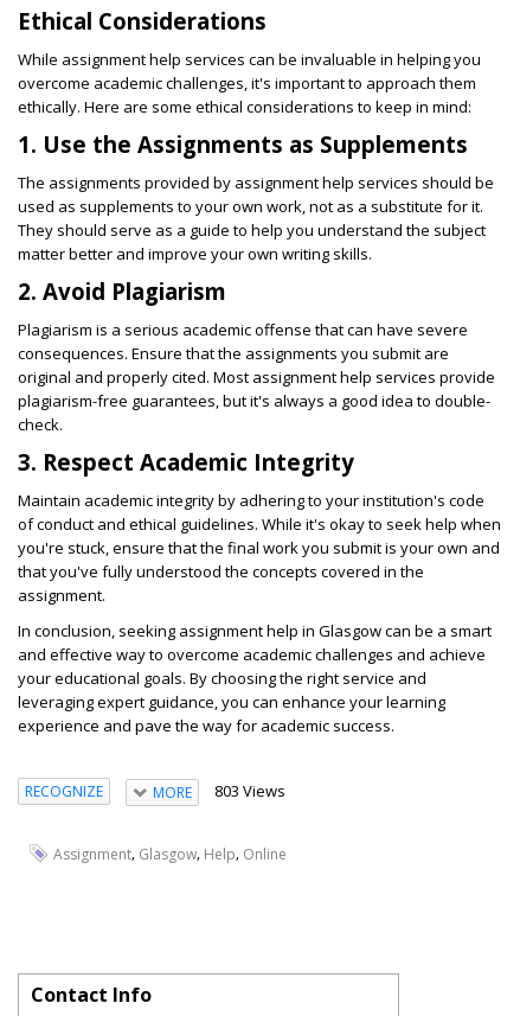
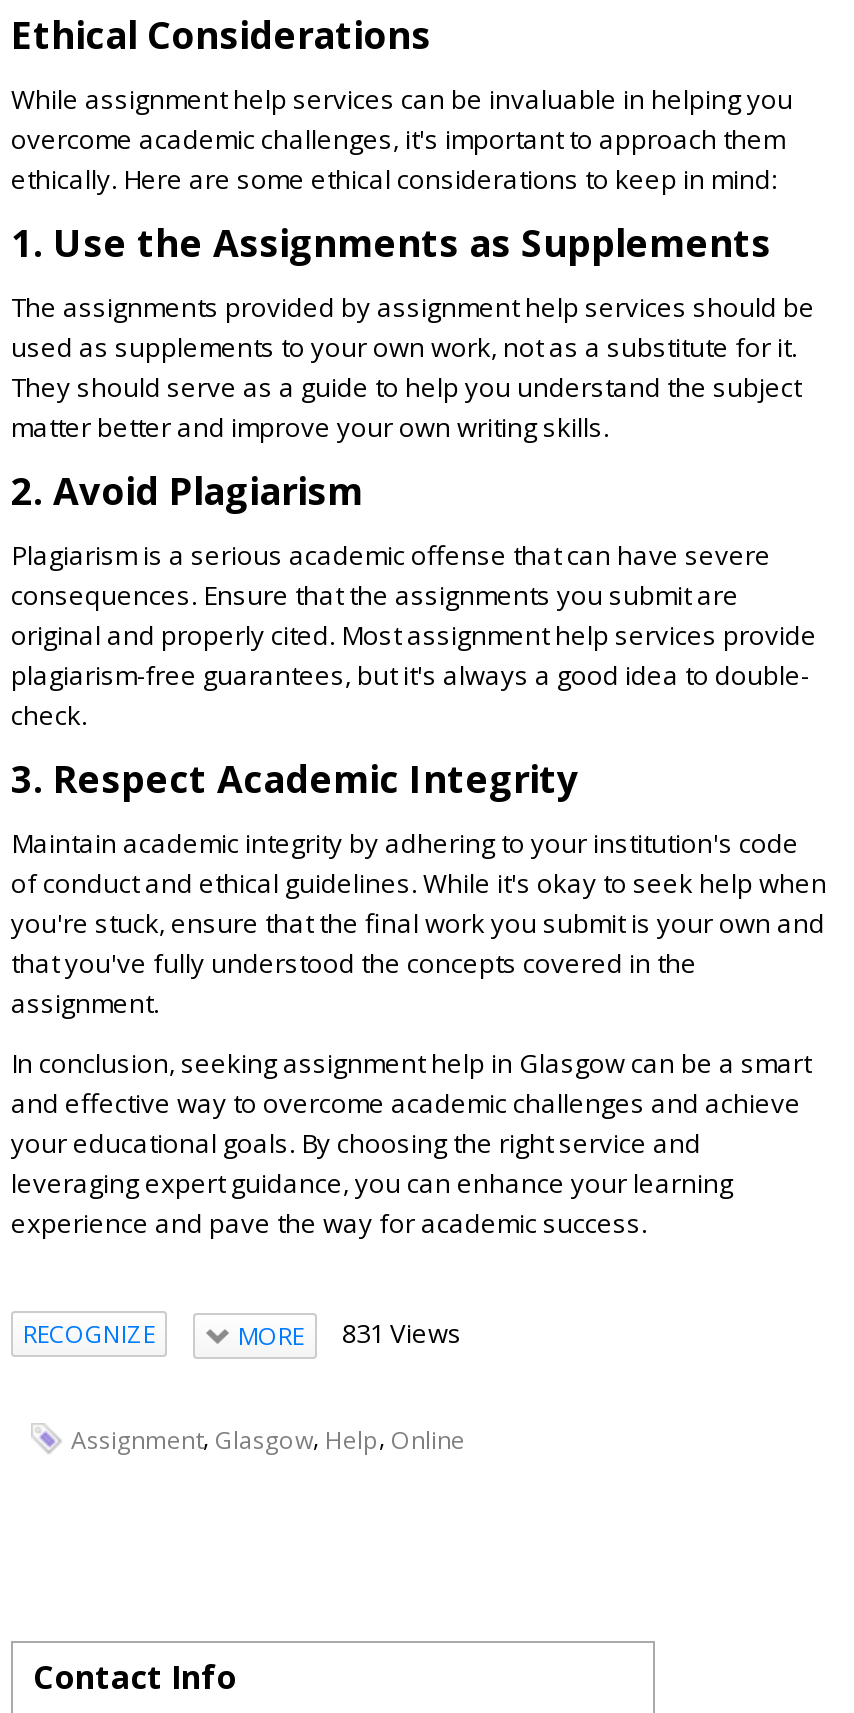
- MORE 803 Views
+ MORE 831 Views
